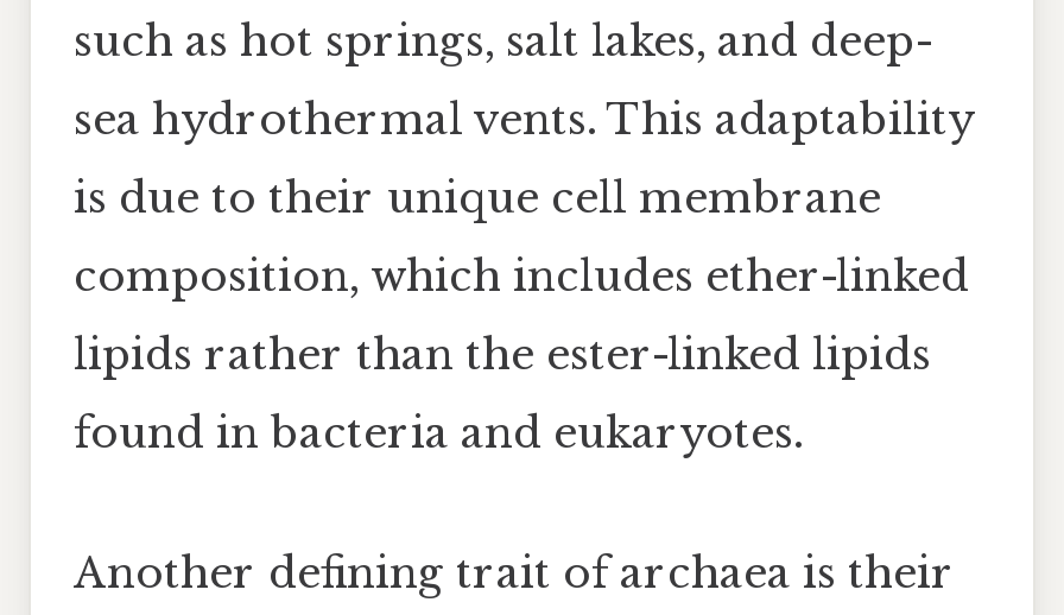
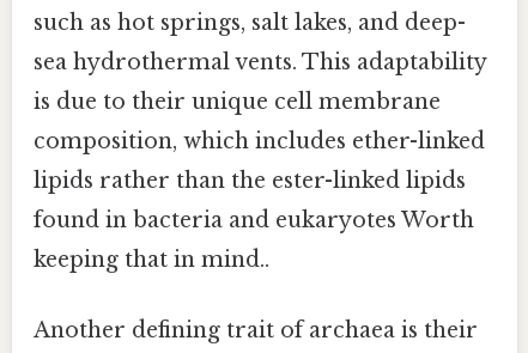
- found in bacteria and eukaryotes.
+ found in bacteria and eukaryotes Worth
+ keeping that in mind..
